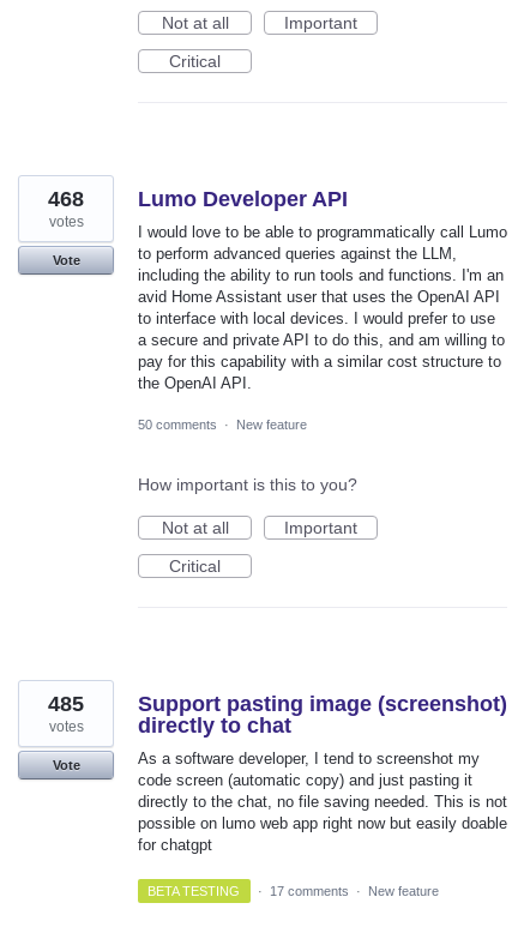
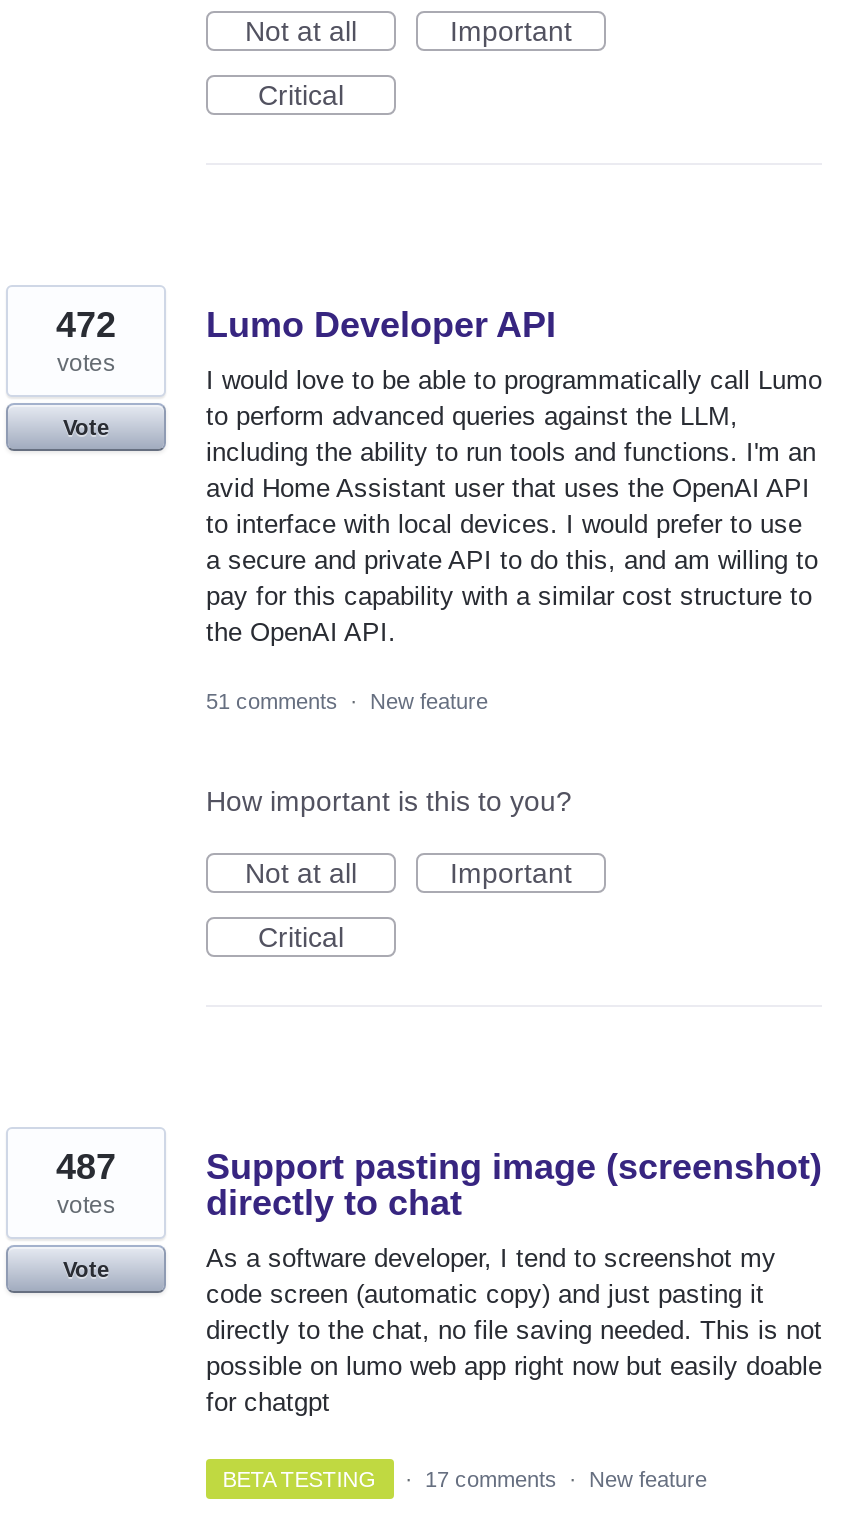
- 468
+ 472

- 50 comments · New feature
+ 51 comments · New feature

- 485
+ 487
